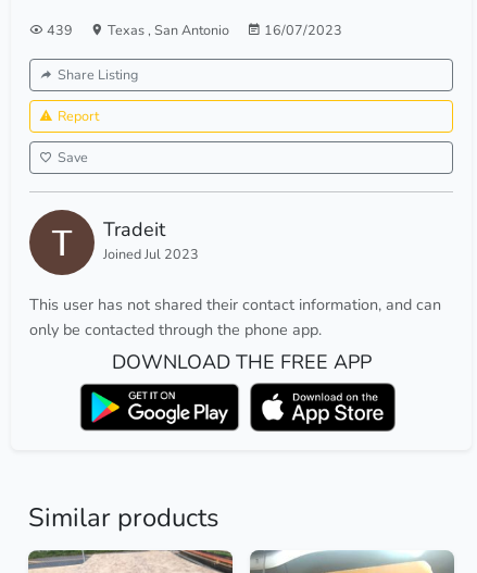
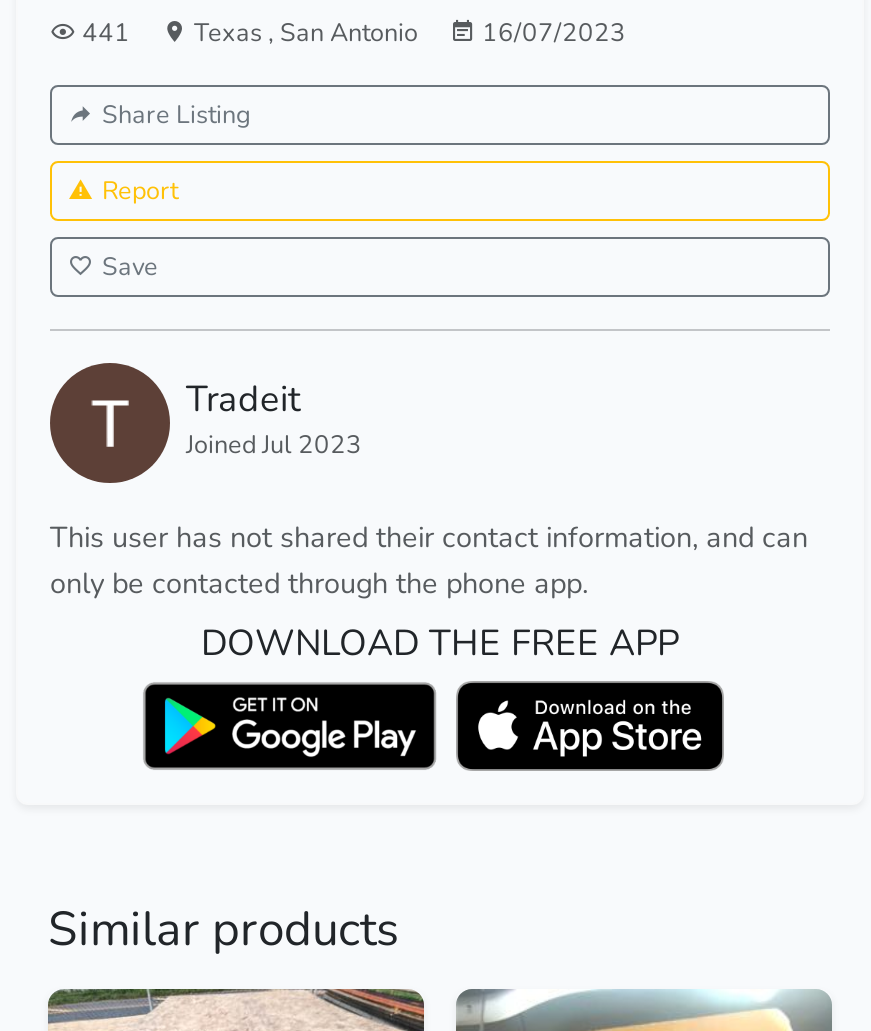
- 439 Texas, San Antonio 16/07/2023
+ 441 Texas, San Antonio 16/07/2023
